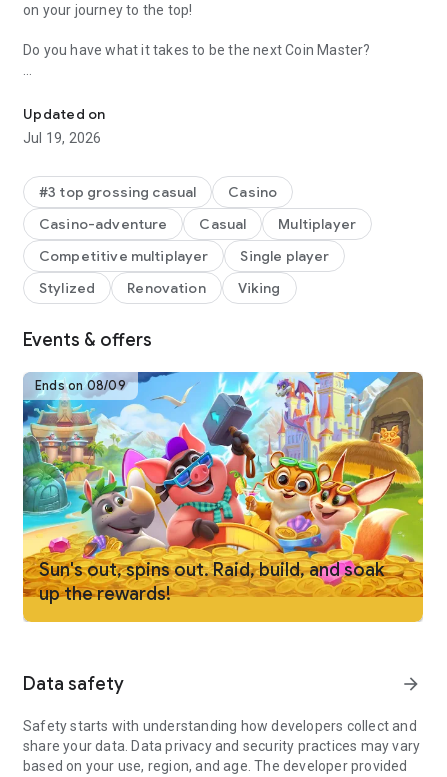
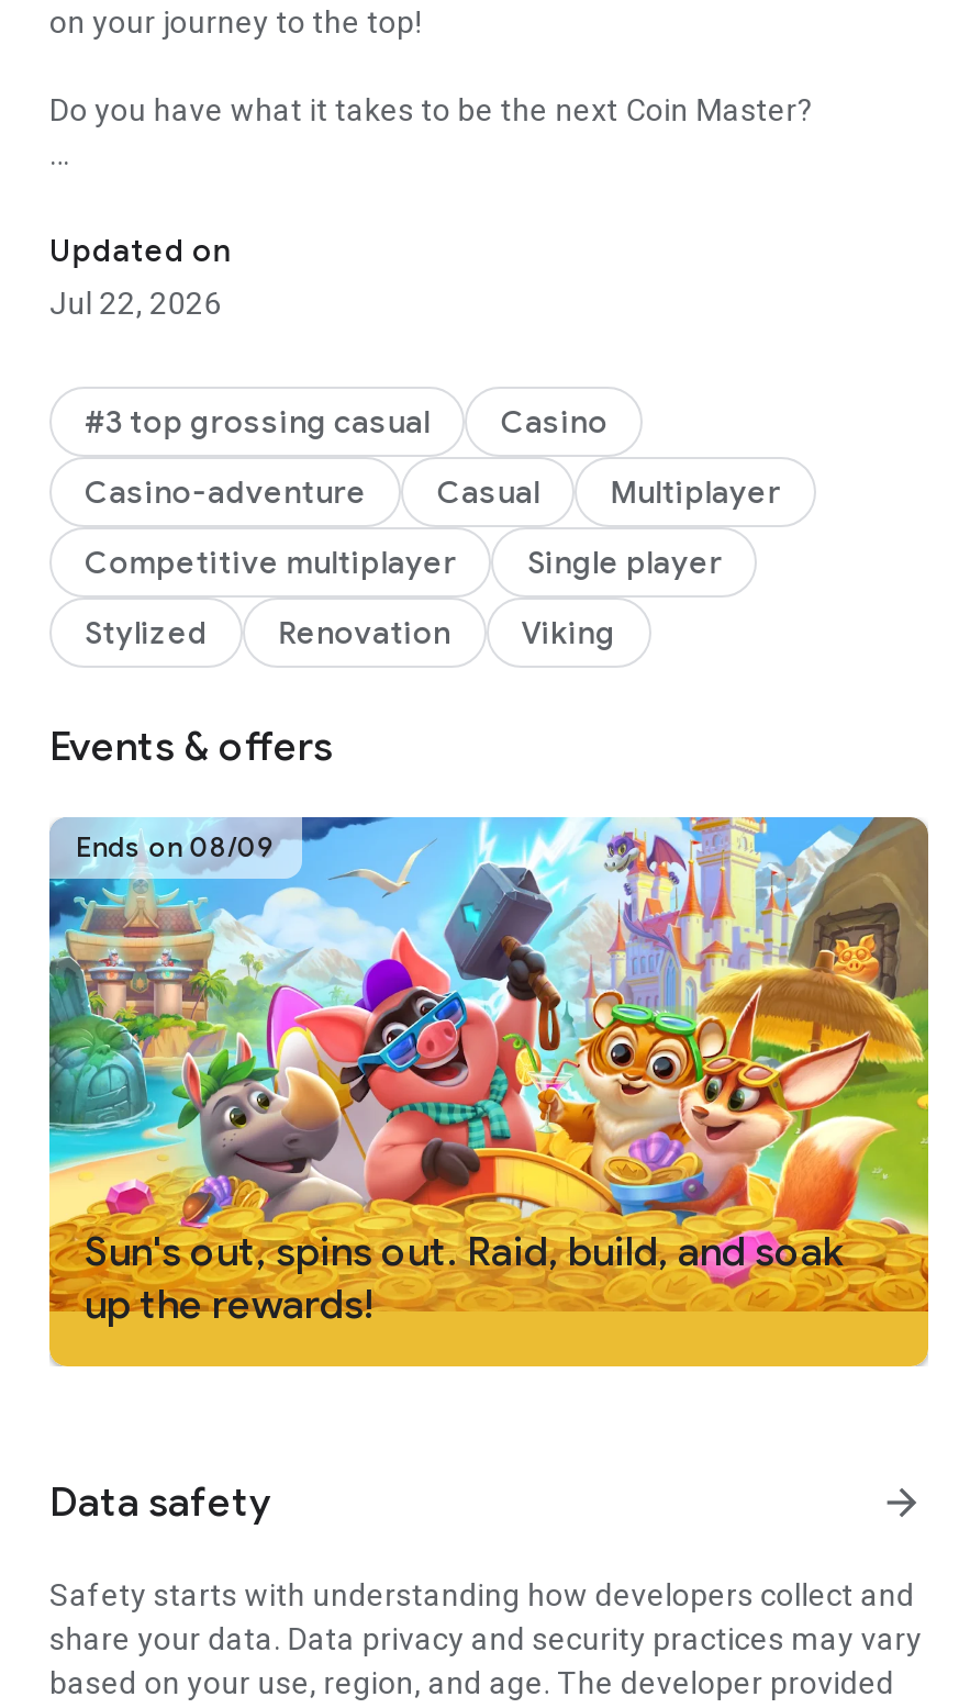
- Jul 19, 2026
+ Jul 22, 2026
